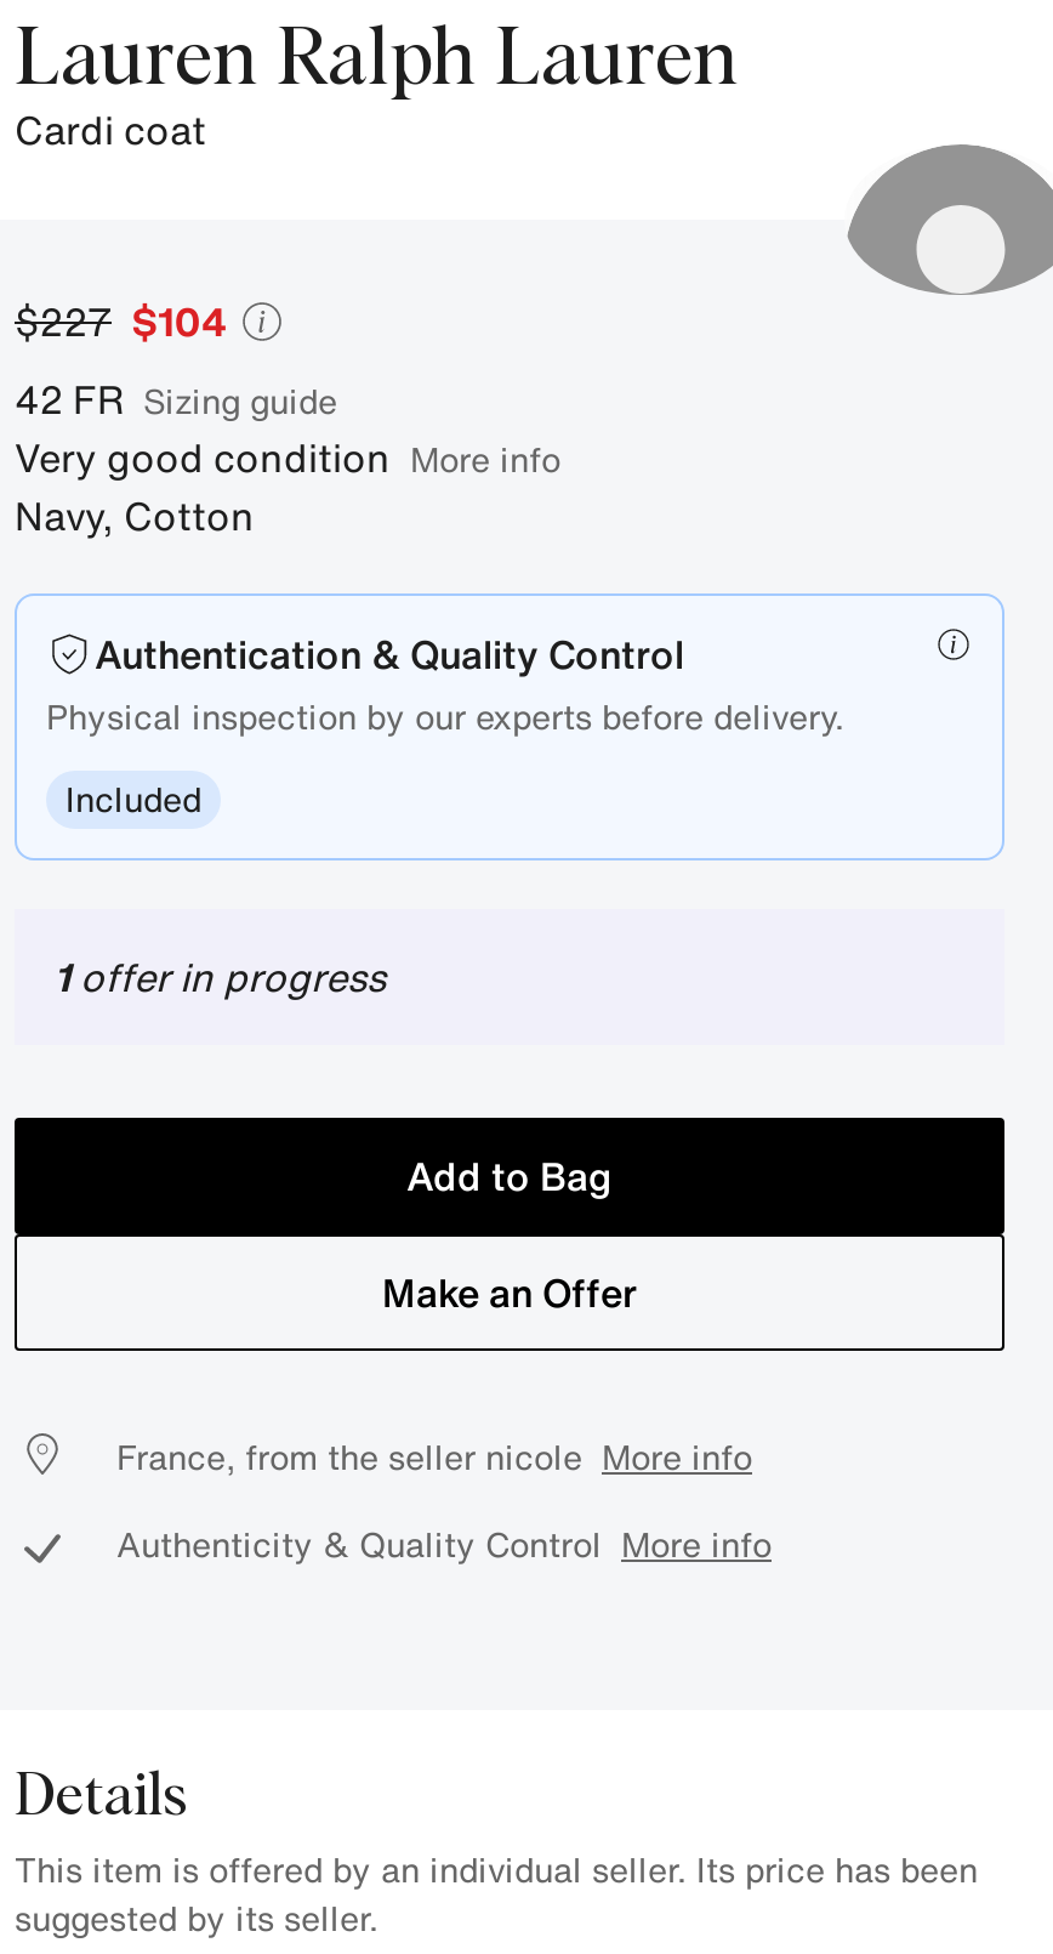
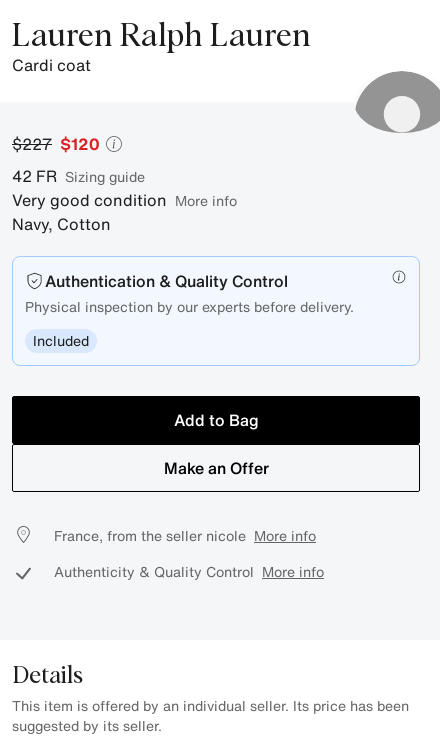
- $227 $104
+ $227 $120

- 1offer in progress
